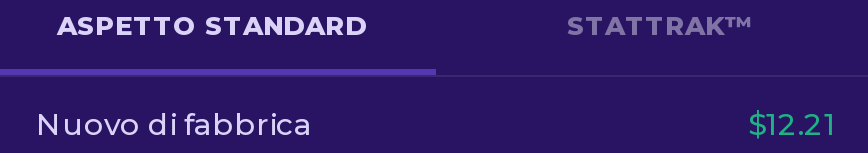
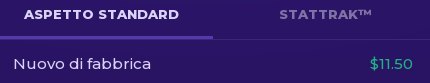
- $12.21
+ $11.50
